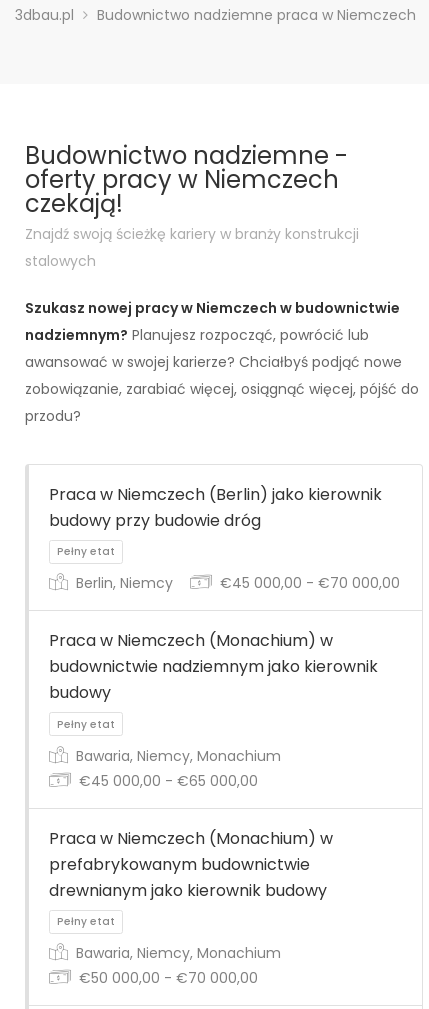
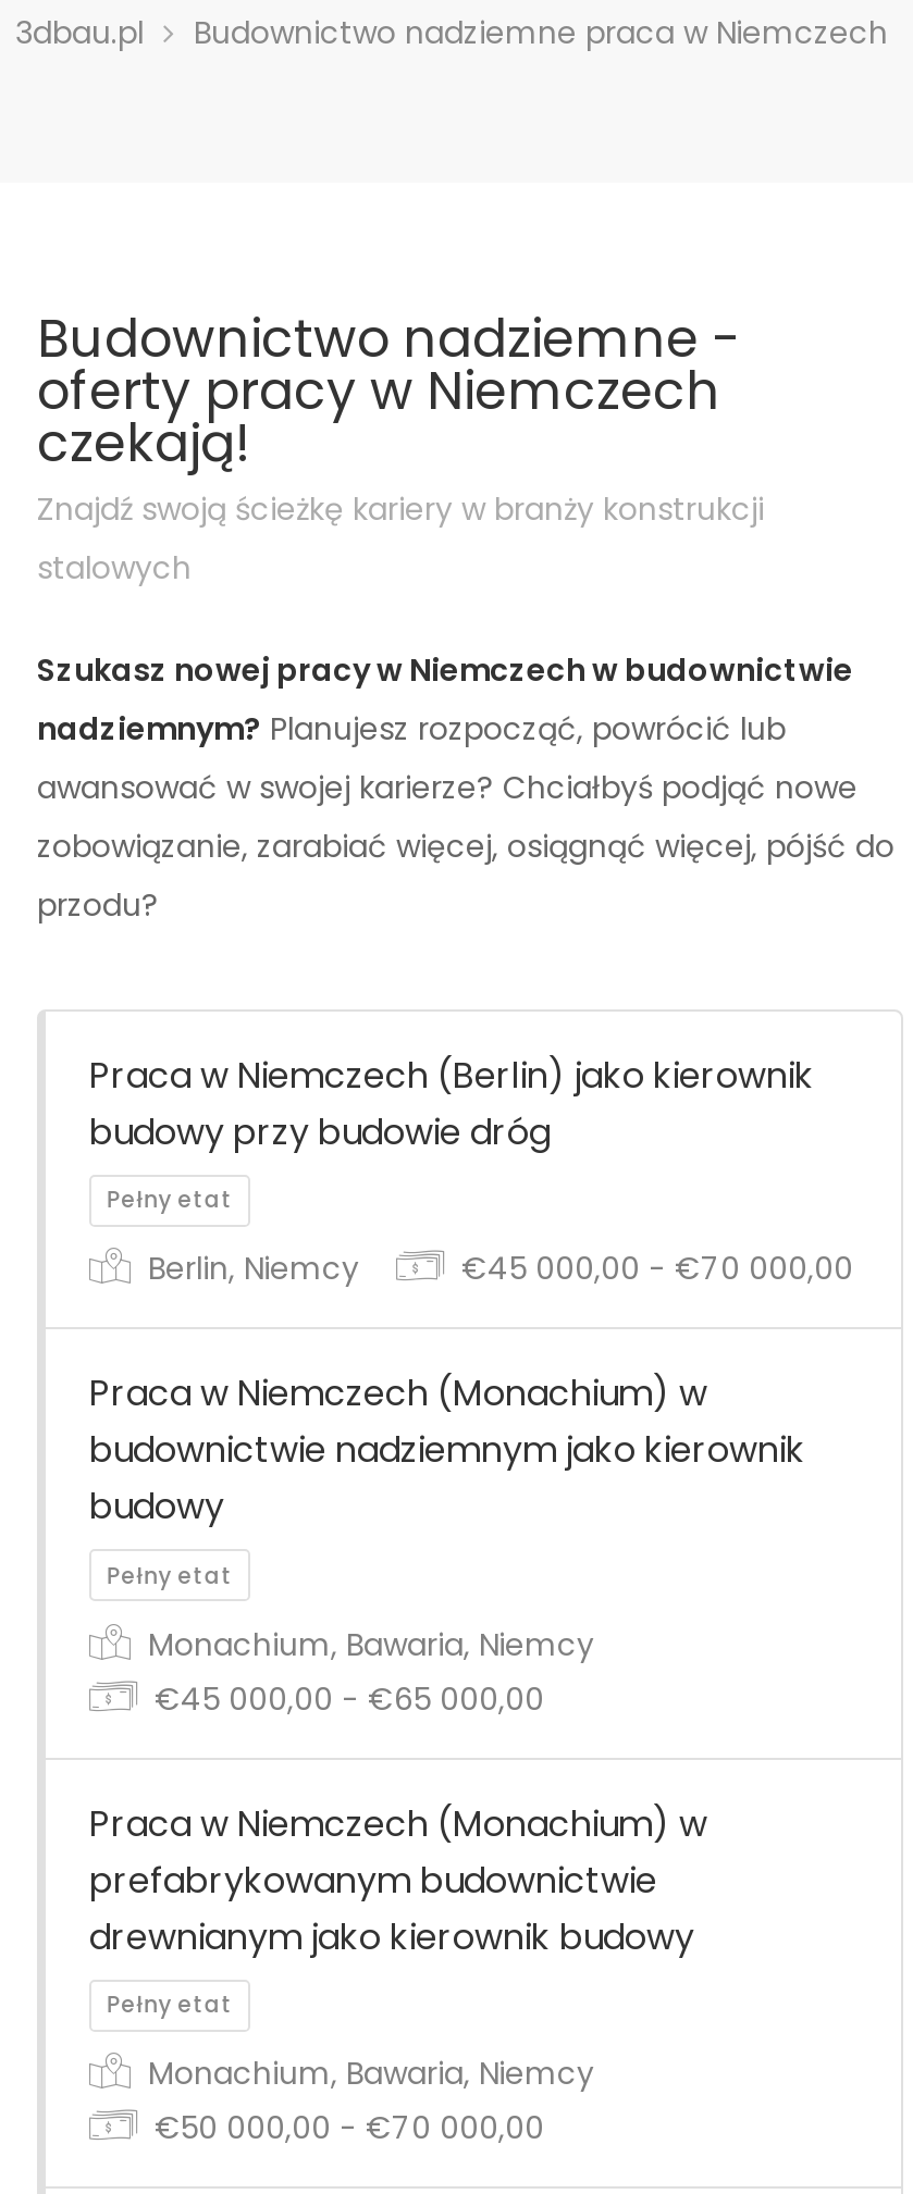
- Bawaria, Niemcy, Monachium
+ Monachium, Bawaria, Niemcy

- Bawaria, Niemcy, Monachium
+ Monachium, Bawaria, Niemcy
